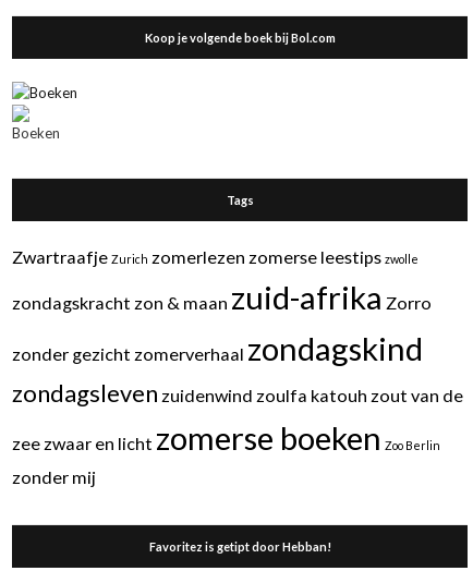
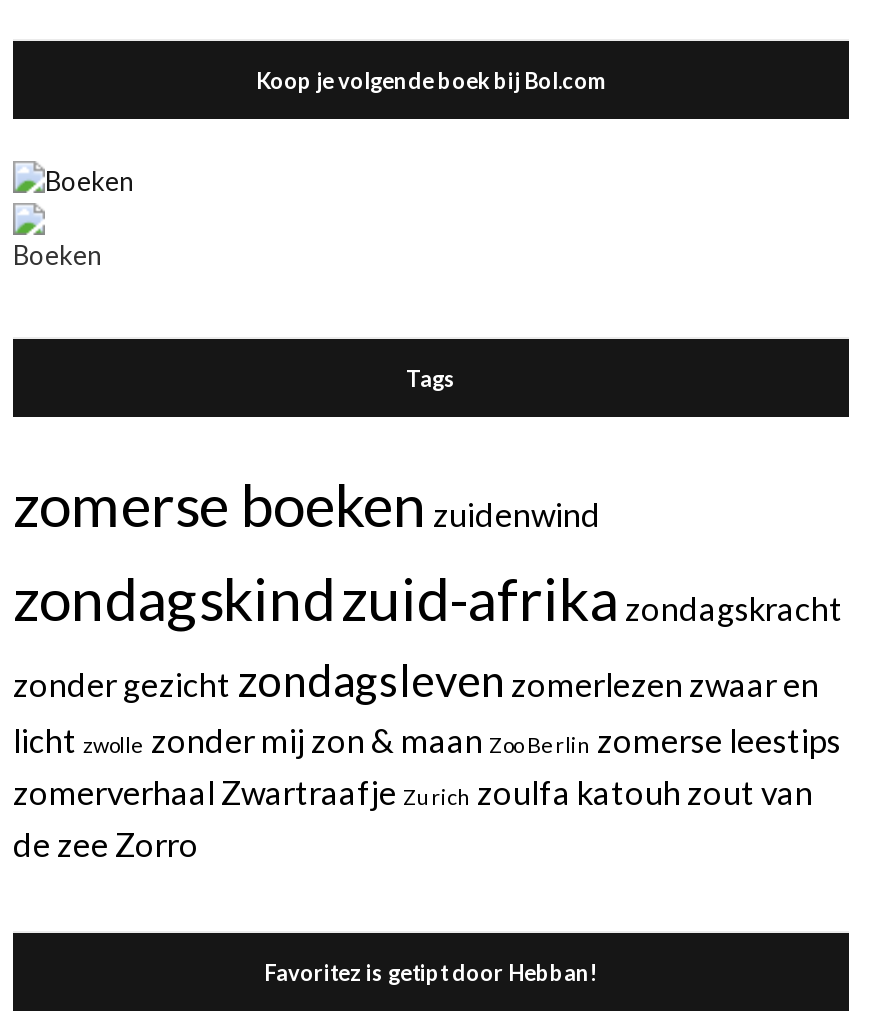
- Zwartraafje Zurich zomerlezen zomerse leestips zwolle
- zondagskracht zon & maan zuid-afrika Zorro
- zonder gezicht zomerverhaal zondagskind
- zondagsleven zuidenwind zoulfa katouh zout van de
- zee zwaar en licht zomerse boeken Zoo Berlin
- zonder mij
+ zomerse boeken zuidenwind
+ zondagskind zuid-afrika zondagskracht
+ zonder gezicht zondagsleven zomerlezen zwaar en
+ licht zwolle zonder mij zon & maan Zoo Berlin zomerse leestips
+ zomerverhaal Zwartraafje Zurich zoulfa katouh zout van
+ de zee Zorro
